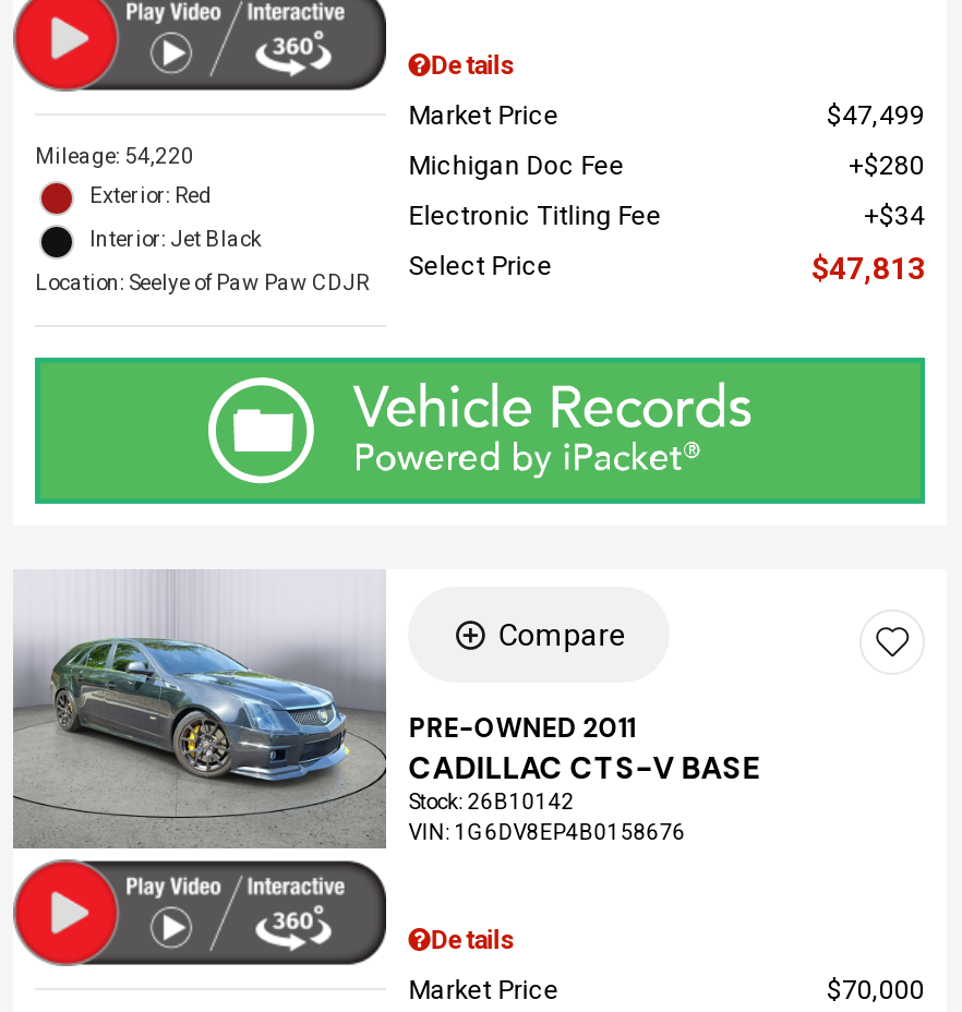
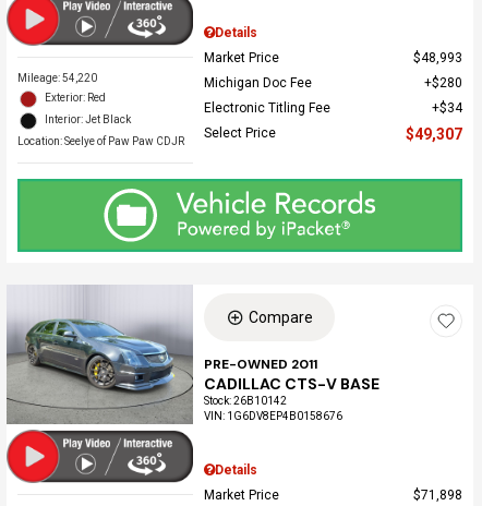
- $47,499
+ $48,993

- $47,813
+ $49,307

- $70,000
+ $71,898
